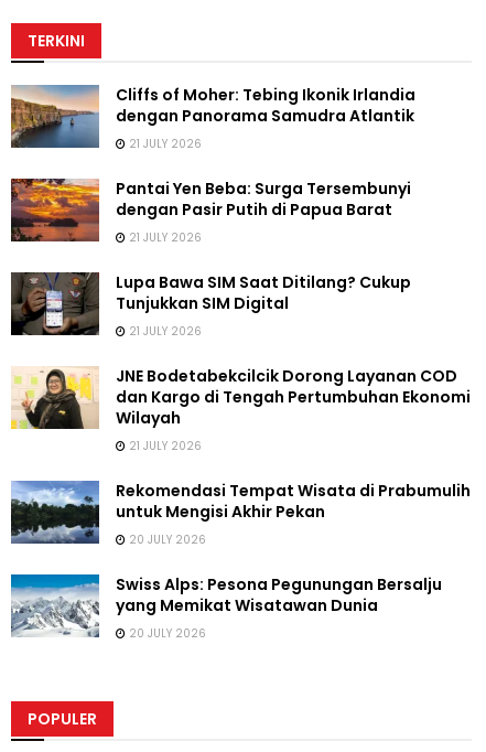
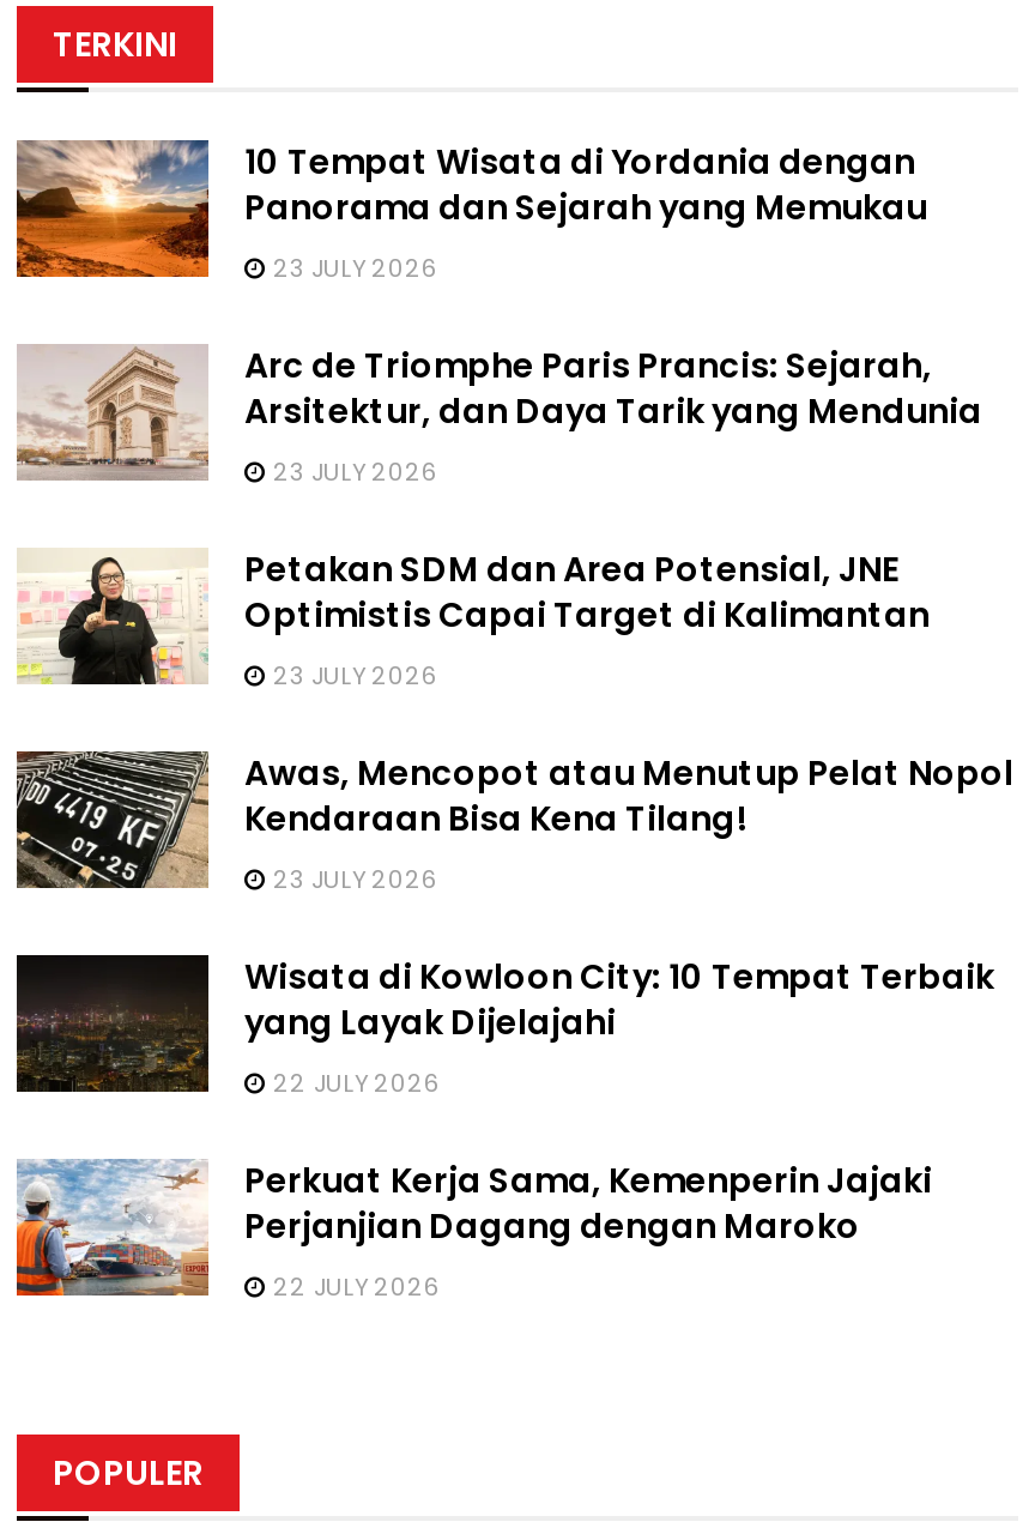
- [image]
- Cliffs of Moher: Tebing Ikonik Irlandia
- dengan Panorama Samudra Atlantik
- 21 JULY 2026
+ [image]
+ 10 Tempat Wisata di Yordania dengan
+ Panorama dan Sejarah yang Memukau
+ 23 JULY 2026

- [image]
- Pantai Yen Beba: Surga Tersembunyi
- dengan Pasir Putih di Papua Barat
- 21 JULY 2026
+ [image]
+ Arc de Triomphe Paris Prancis: Sejarah,
+ Arsitektur, dan Daya Tarik yang Mendunia
+ 23 JULY 2026

- [image]
- Lupa Bawa SIM Saat Ditilang? Cukup
- Tunjukkan SIM Digital
- 21 JULY 2026
+ [image]
+ Petakan SDM dan Area Potensial, JNE
+ Optimistis Capai Target di Kalimantan
+ 23 JULY 2026

- [image]
- JNE Bodetabekcilcik Dorong Layanan COD
- dan Kargo di Tengah Pertumbuhan Ekonomi
- Wilayah
- 21 JULY 2026
+ [image]
+ Awas, Mencopot atau Menutup Pelat Nopol
+ Kendaraan Bisa Kena Tilang!
+ 23 JULY 2026

- [image]
- Rekomendasi Tempat Wisata di Prabumulih
- untuk Mengisi Akhir Pekan
- 20 JULY 2026
+ [image]
+ Wisata di Kowloon City: 10 Tempat Terbaik
+ yang Layak Dijelajahi
+ 22 JULY 2026

- [image]
- Swiss Alps: Pesona Pegunungan Bersalju
- yang Memikat Wisatawan Dunia
- 20 JULY 2026
+ [image]
+ Perkuat Kerja Sama, Kemenperin Jajaki
+ Perjanjian Dagang dengan Maroko
+ 22 JULY 2026
